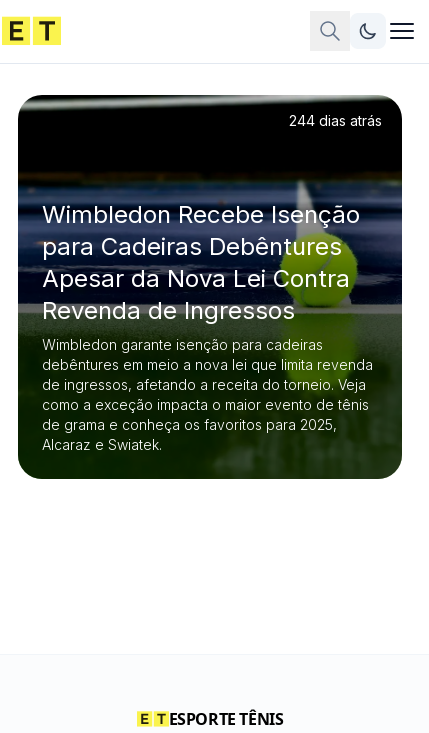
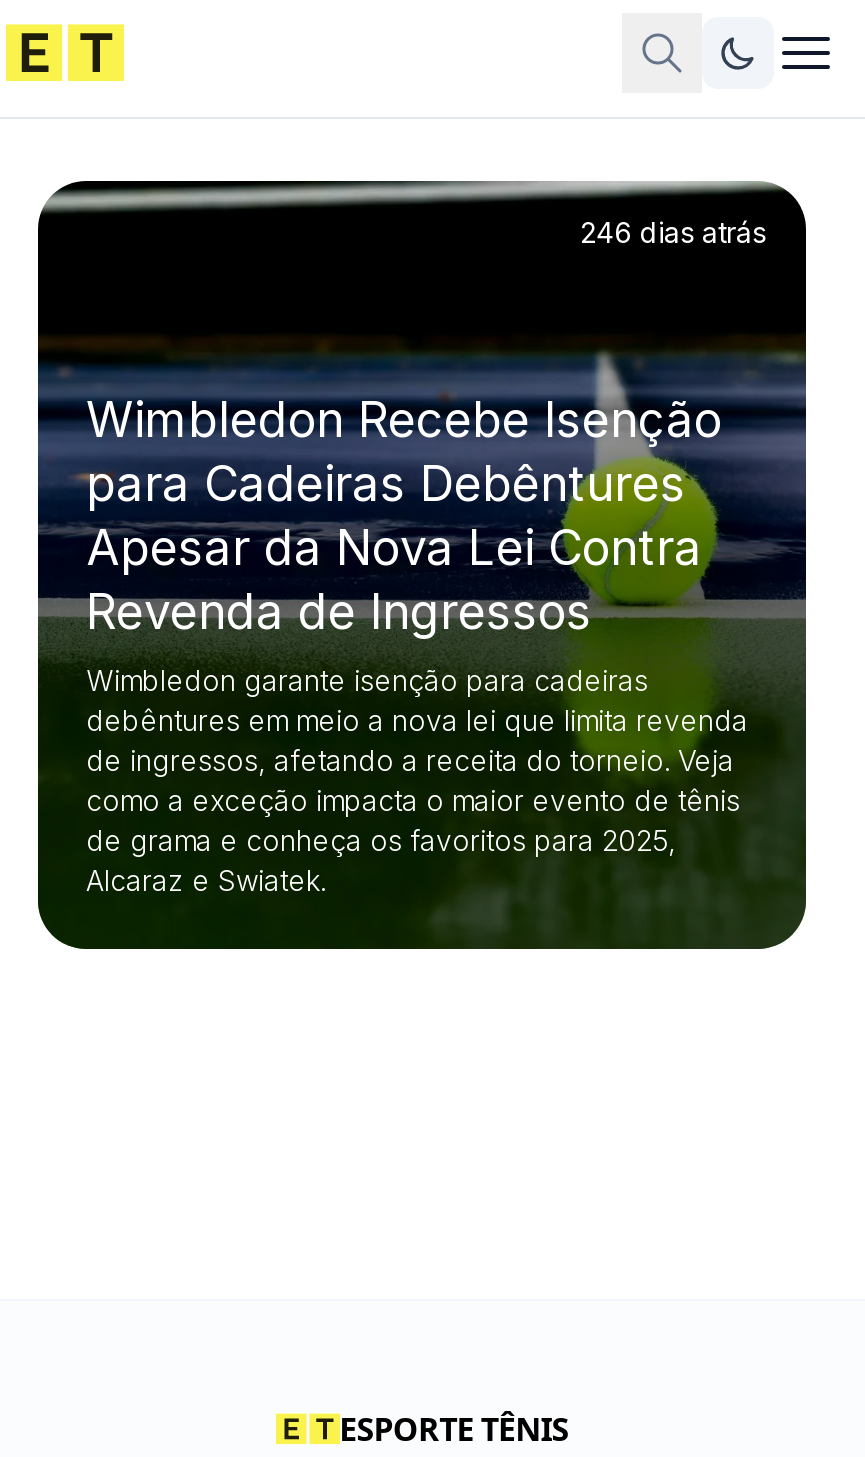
- 244 dias atrás
+ 246 dias atrás
